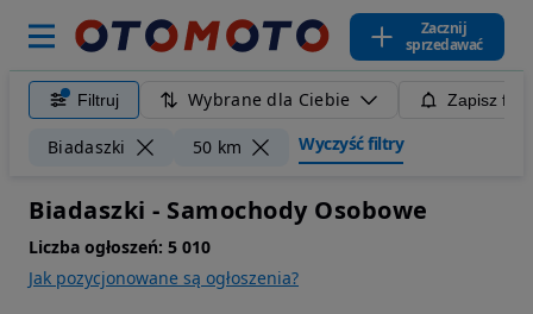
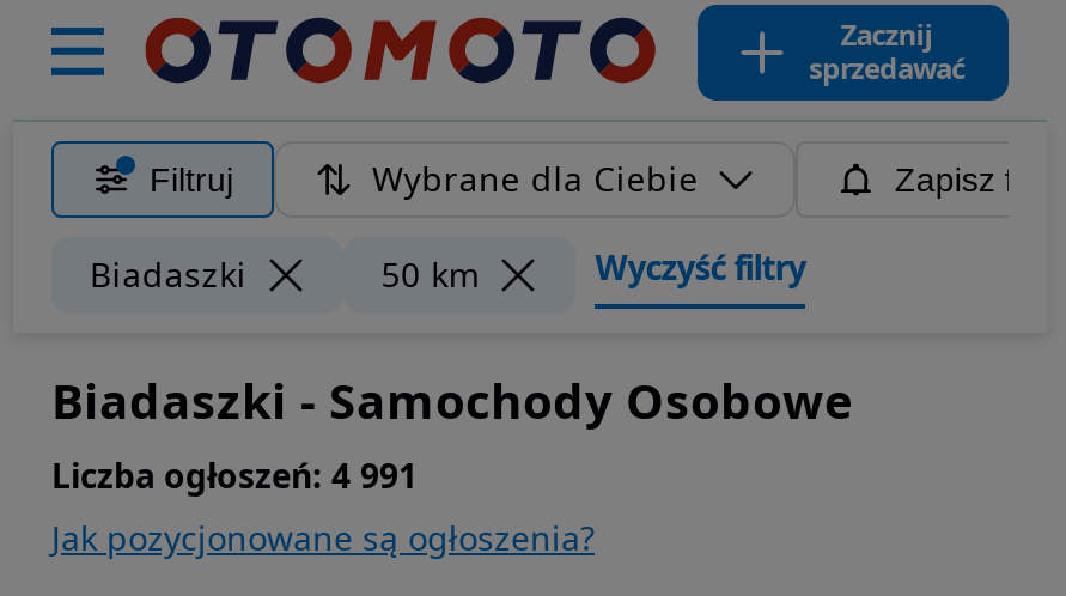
- Liczba ogłoszeń: 5 010
+ Liczba ogłoszeń: 4 991
